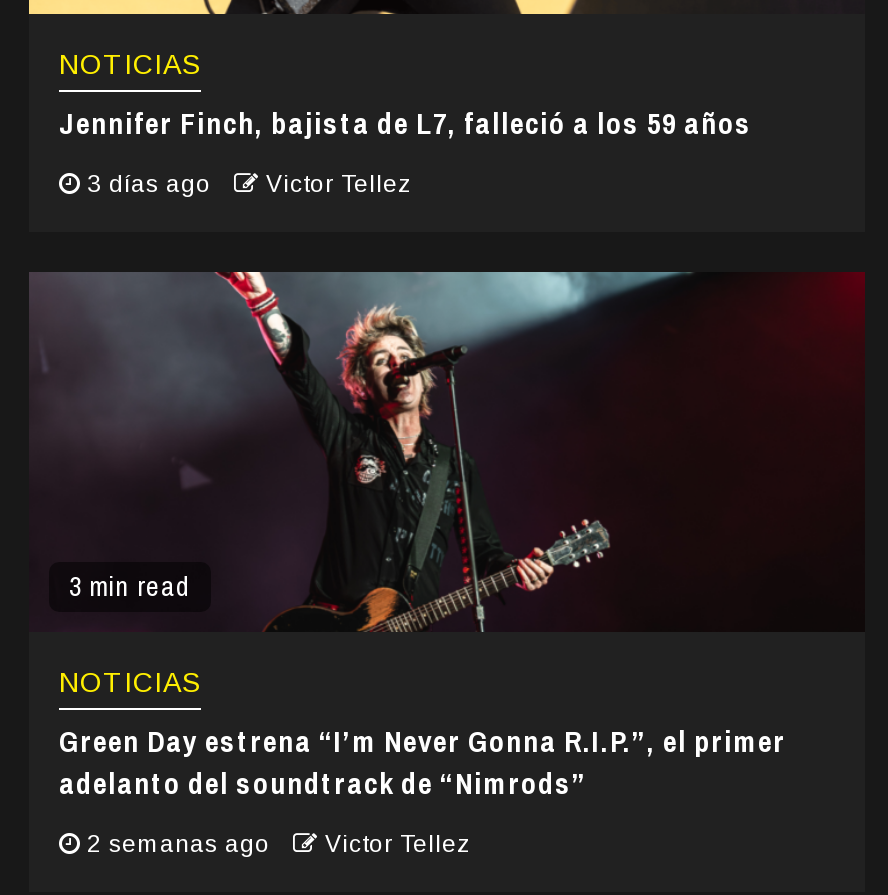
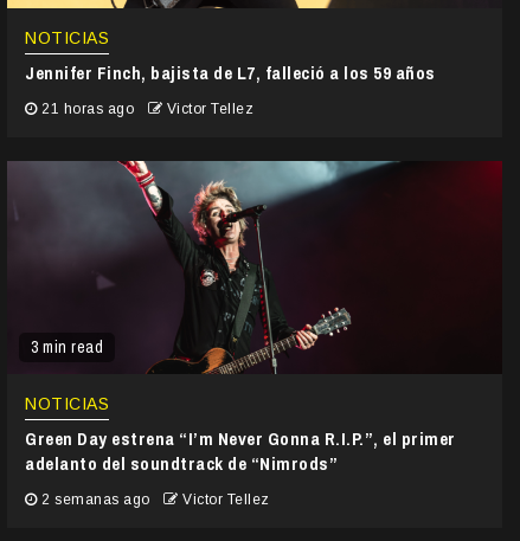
- 3 días ago Victor Tellez
+ 21 horas ago Victor Tellez
